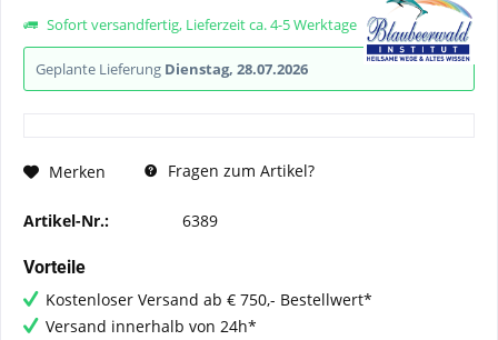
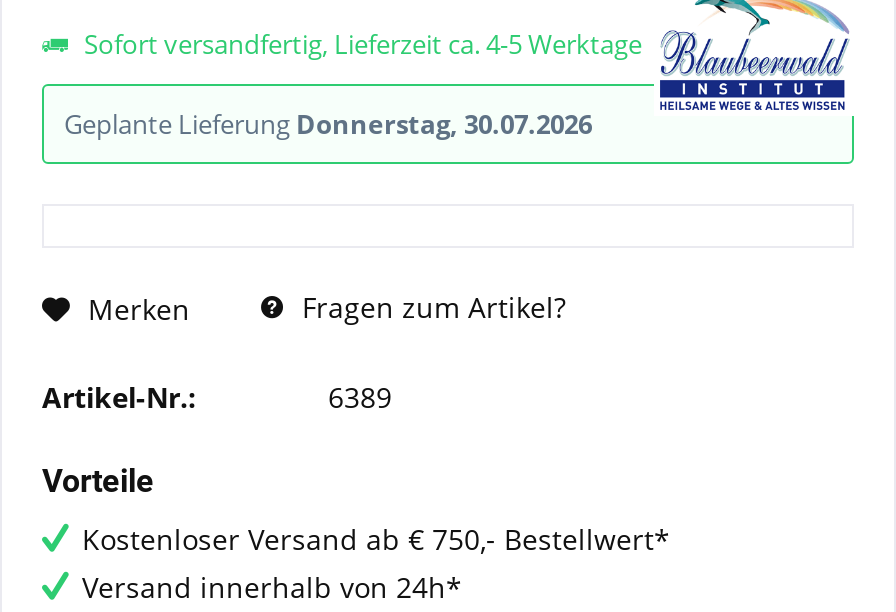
- Geplante Lieferung Dienstag, 28.07.2026
+ Geplante Lieferung Donnerstag, 30.07.2026
